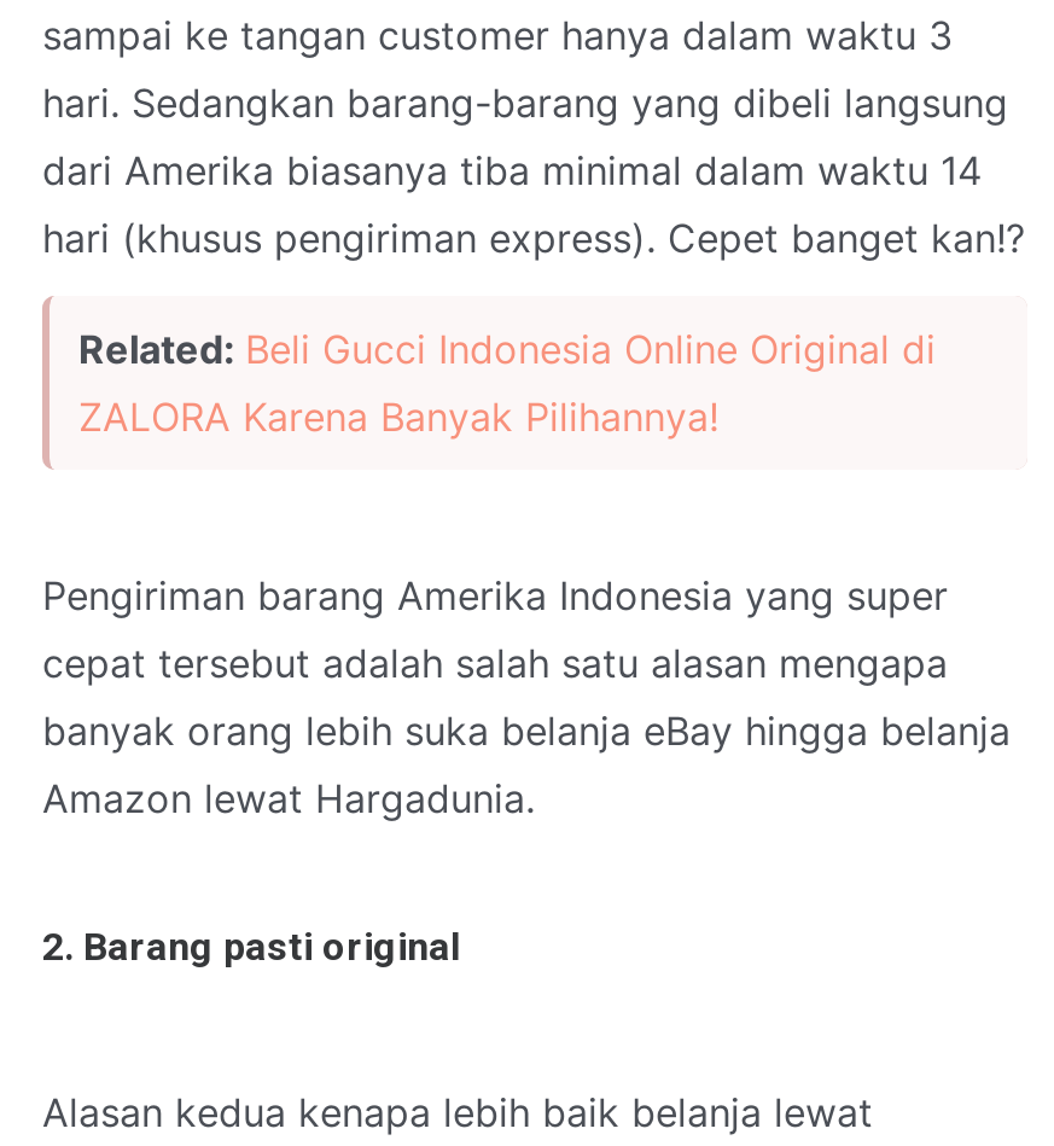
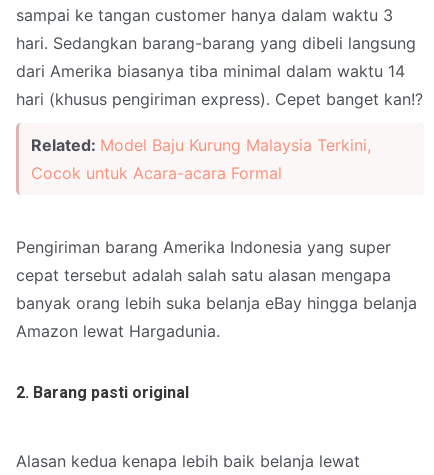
- Related: Beli Gucci Indonesia Online Original di
- ZALORA Karena Banyak Pilihannya!
+ Related: Model Baju Kurung Malaysia Terkini,
+ Cocok untuk Acara-acara Formal
